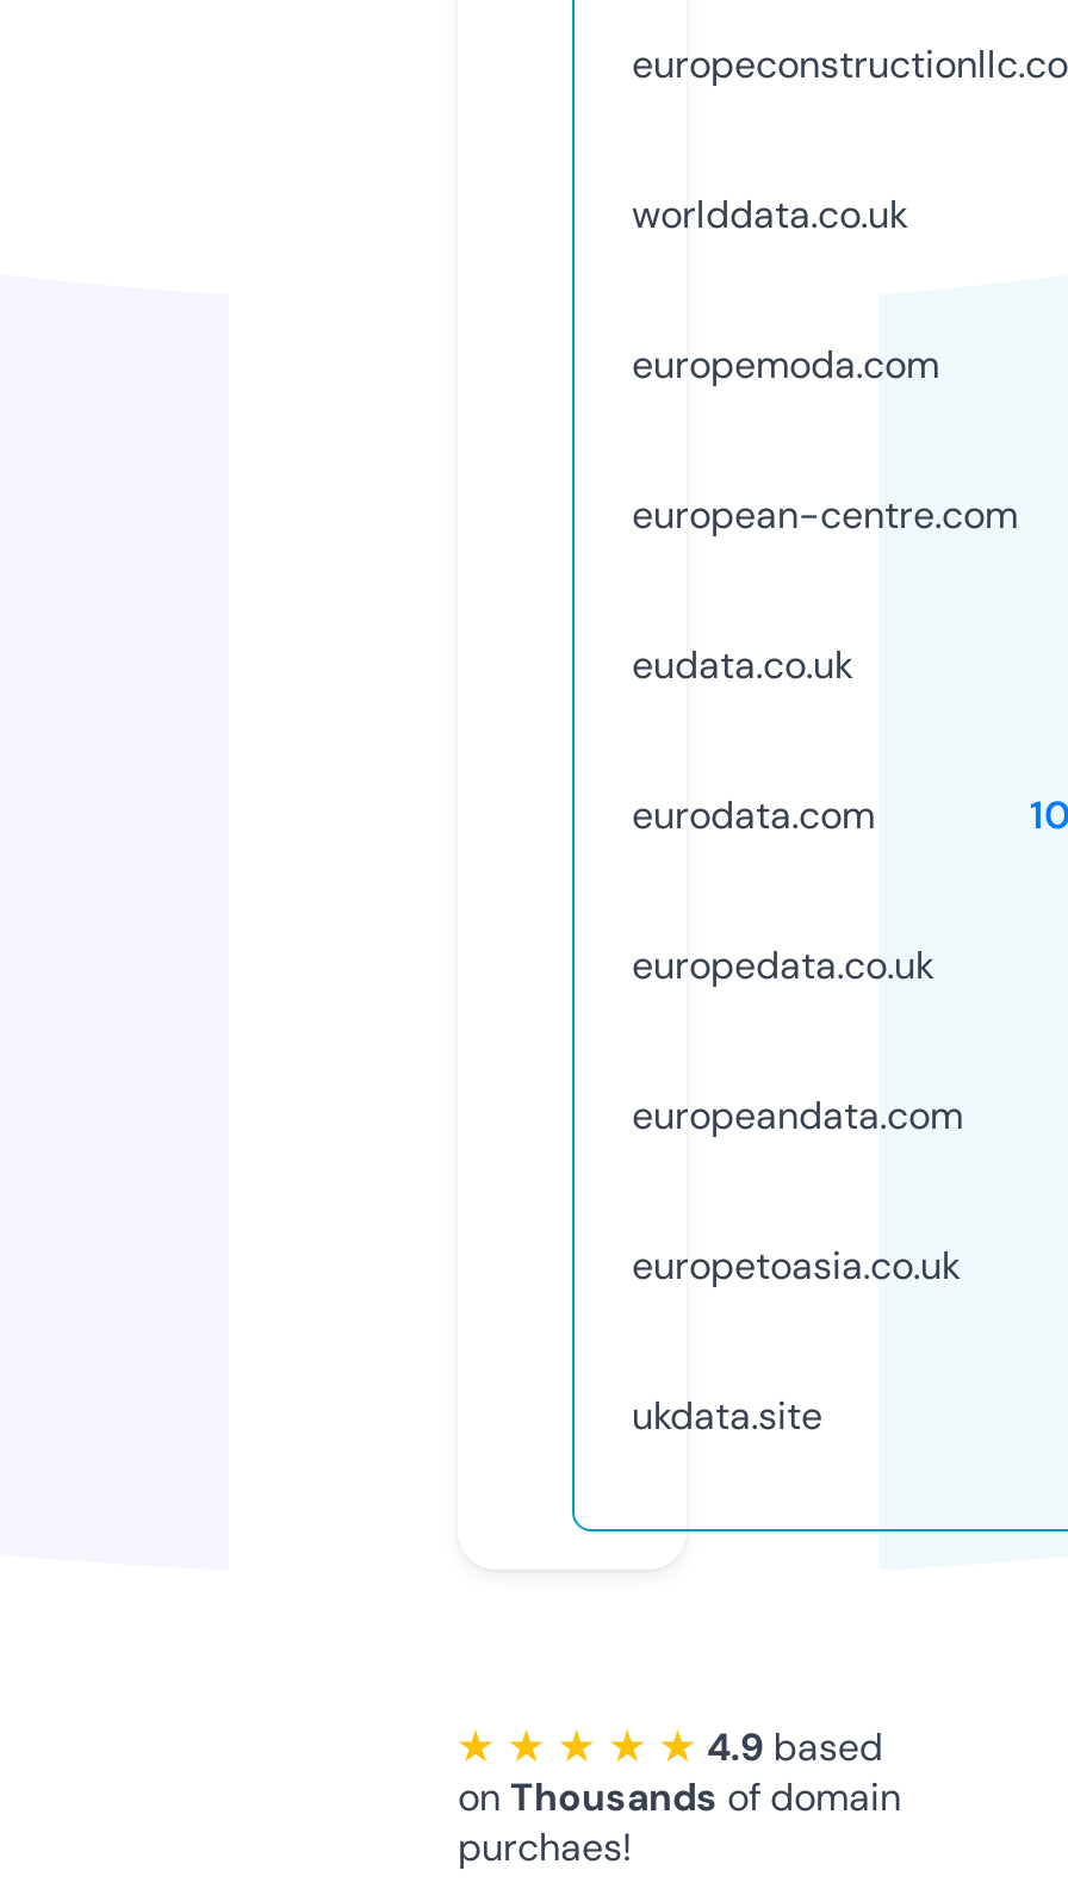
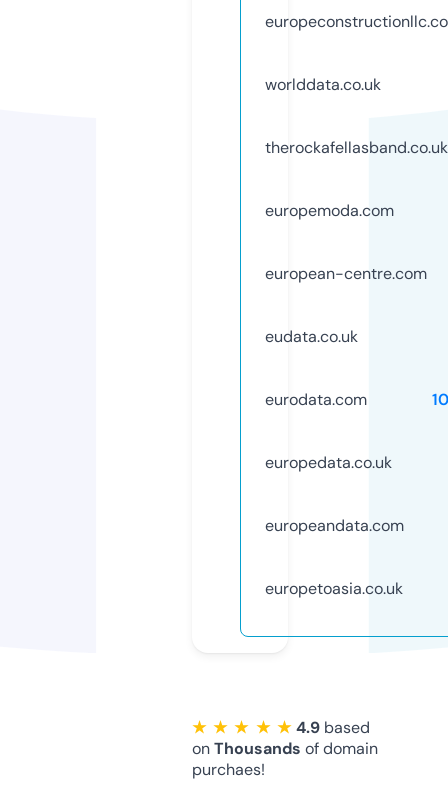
+ therockafellasband.co.uk

moved down: europemoda.com | european-centre.com | eudata.co.uk | eurodata.com | europedata.co.uk | europeandata.com | europetoasia.co.uk

- ukdata.site
